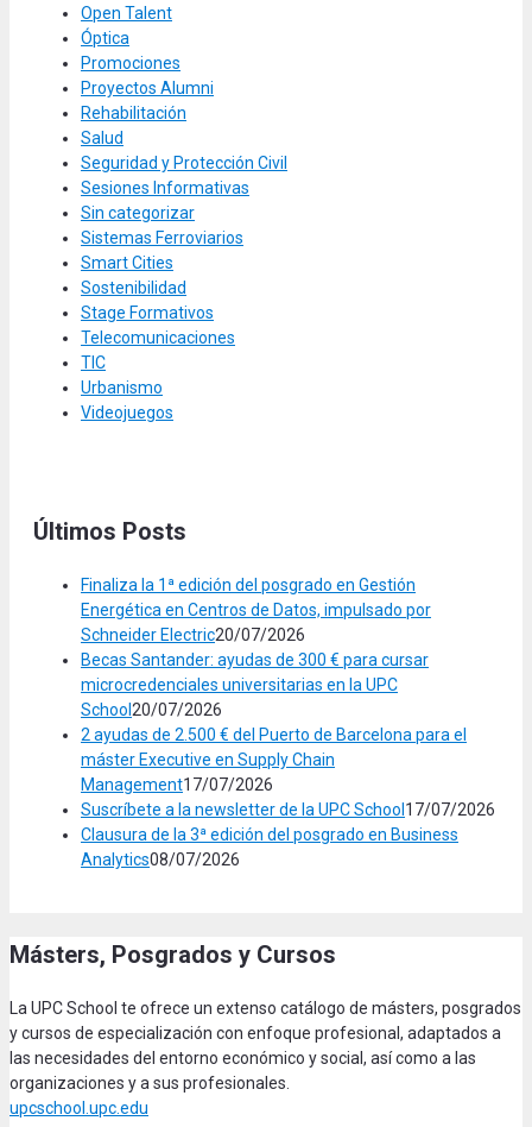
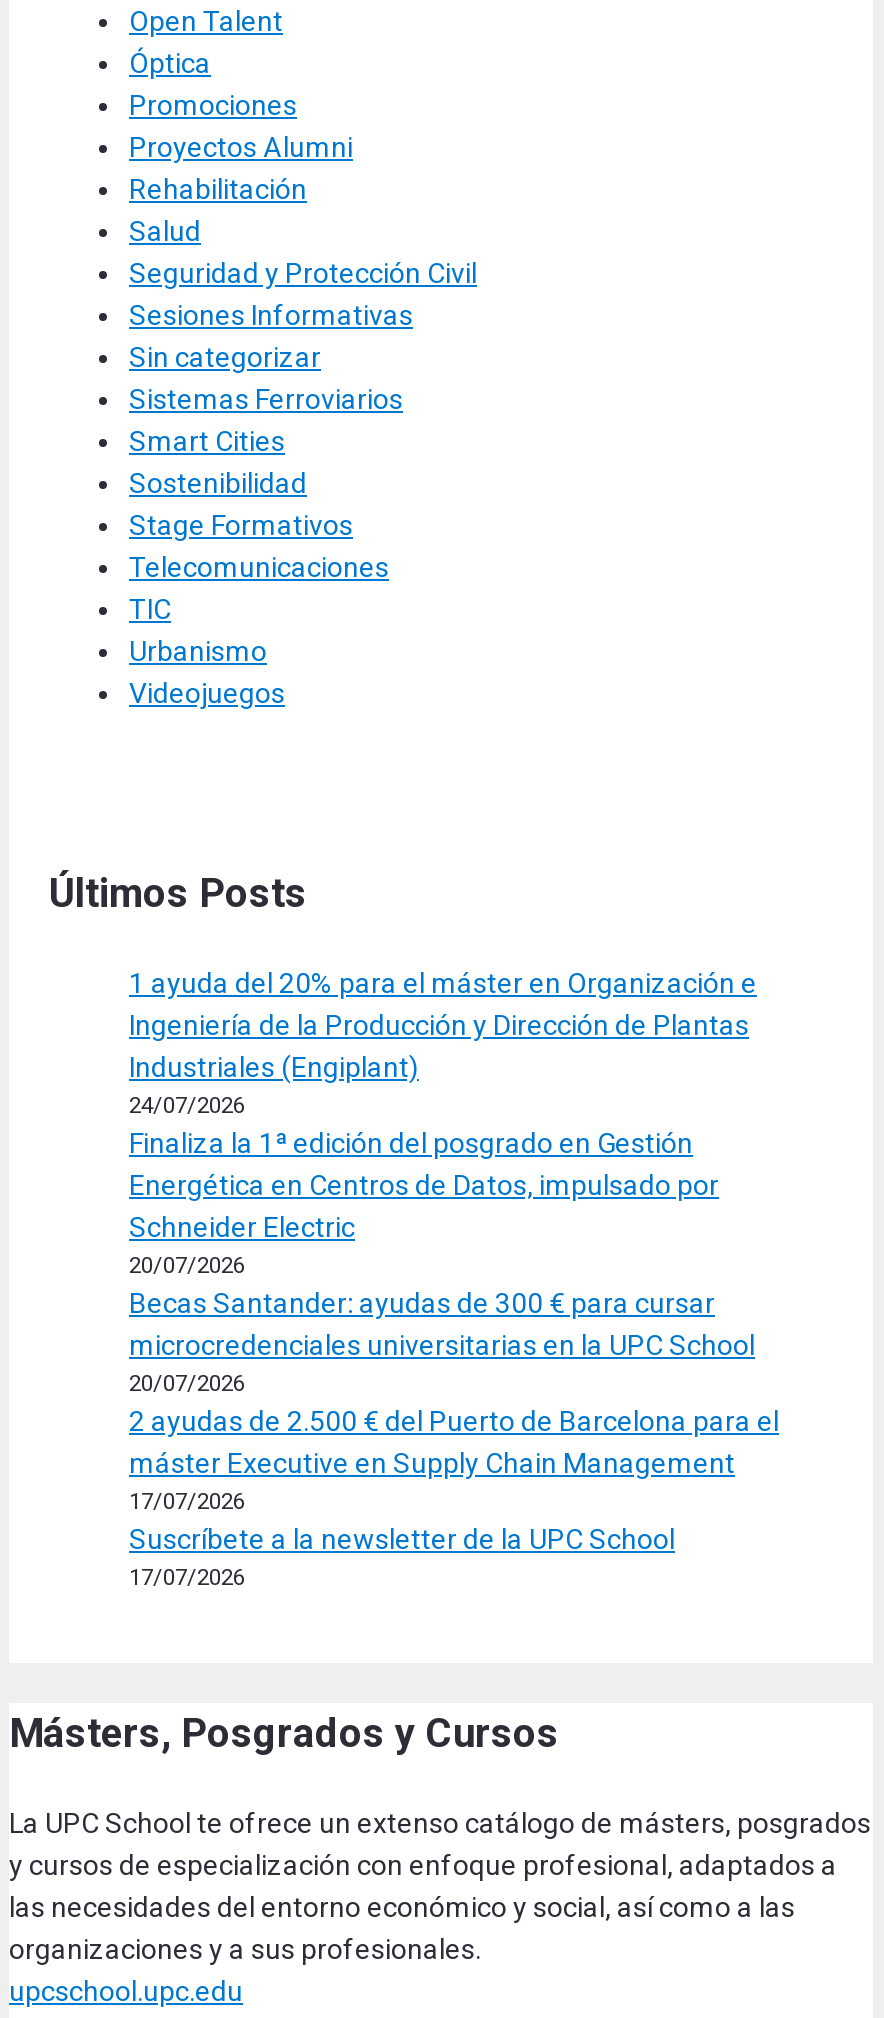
+ 1 ayuda del 20% para el máster en Organización e
+ Ingeniería de la Producción y Dirección de Plantas
+ Industriales (Engiplant)
+ 24/07/2026

moved down: Finaliza la 1ª edición del posgrado en Gestión | Energética en Centros de Datos, impulsado por

moved down: Becas Santander: ayudas de 300 € para cursar

moved down: 2 ayudas de 2.500 € del Puerto de Barcelona para el

- máster Executive en Supply Chain
- Management17/07/2026
- Suscríbete a la newsletter de la UPC School17/07/2026
- Clausura de la 3ª edición del posgrado en Business
- Analytics08/07/2026
+ máster Executive en Supply Chain Management
+ 17/07/2026
+ Suscríbete a la newsletter de la UPC School
+ 17/07/2026
